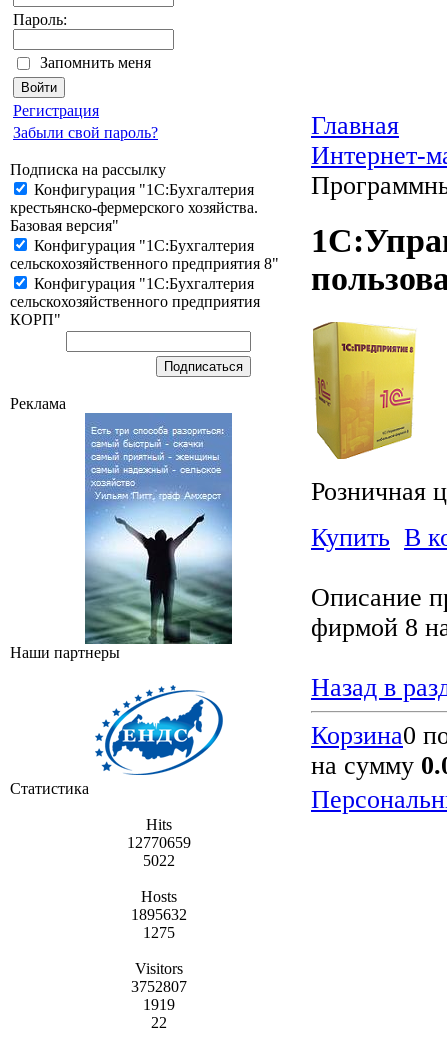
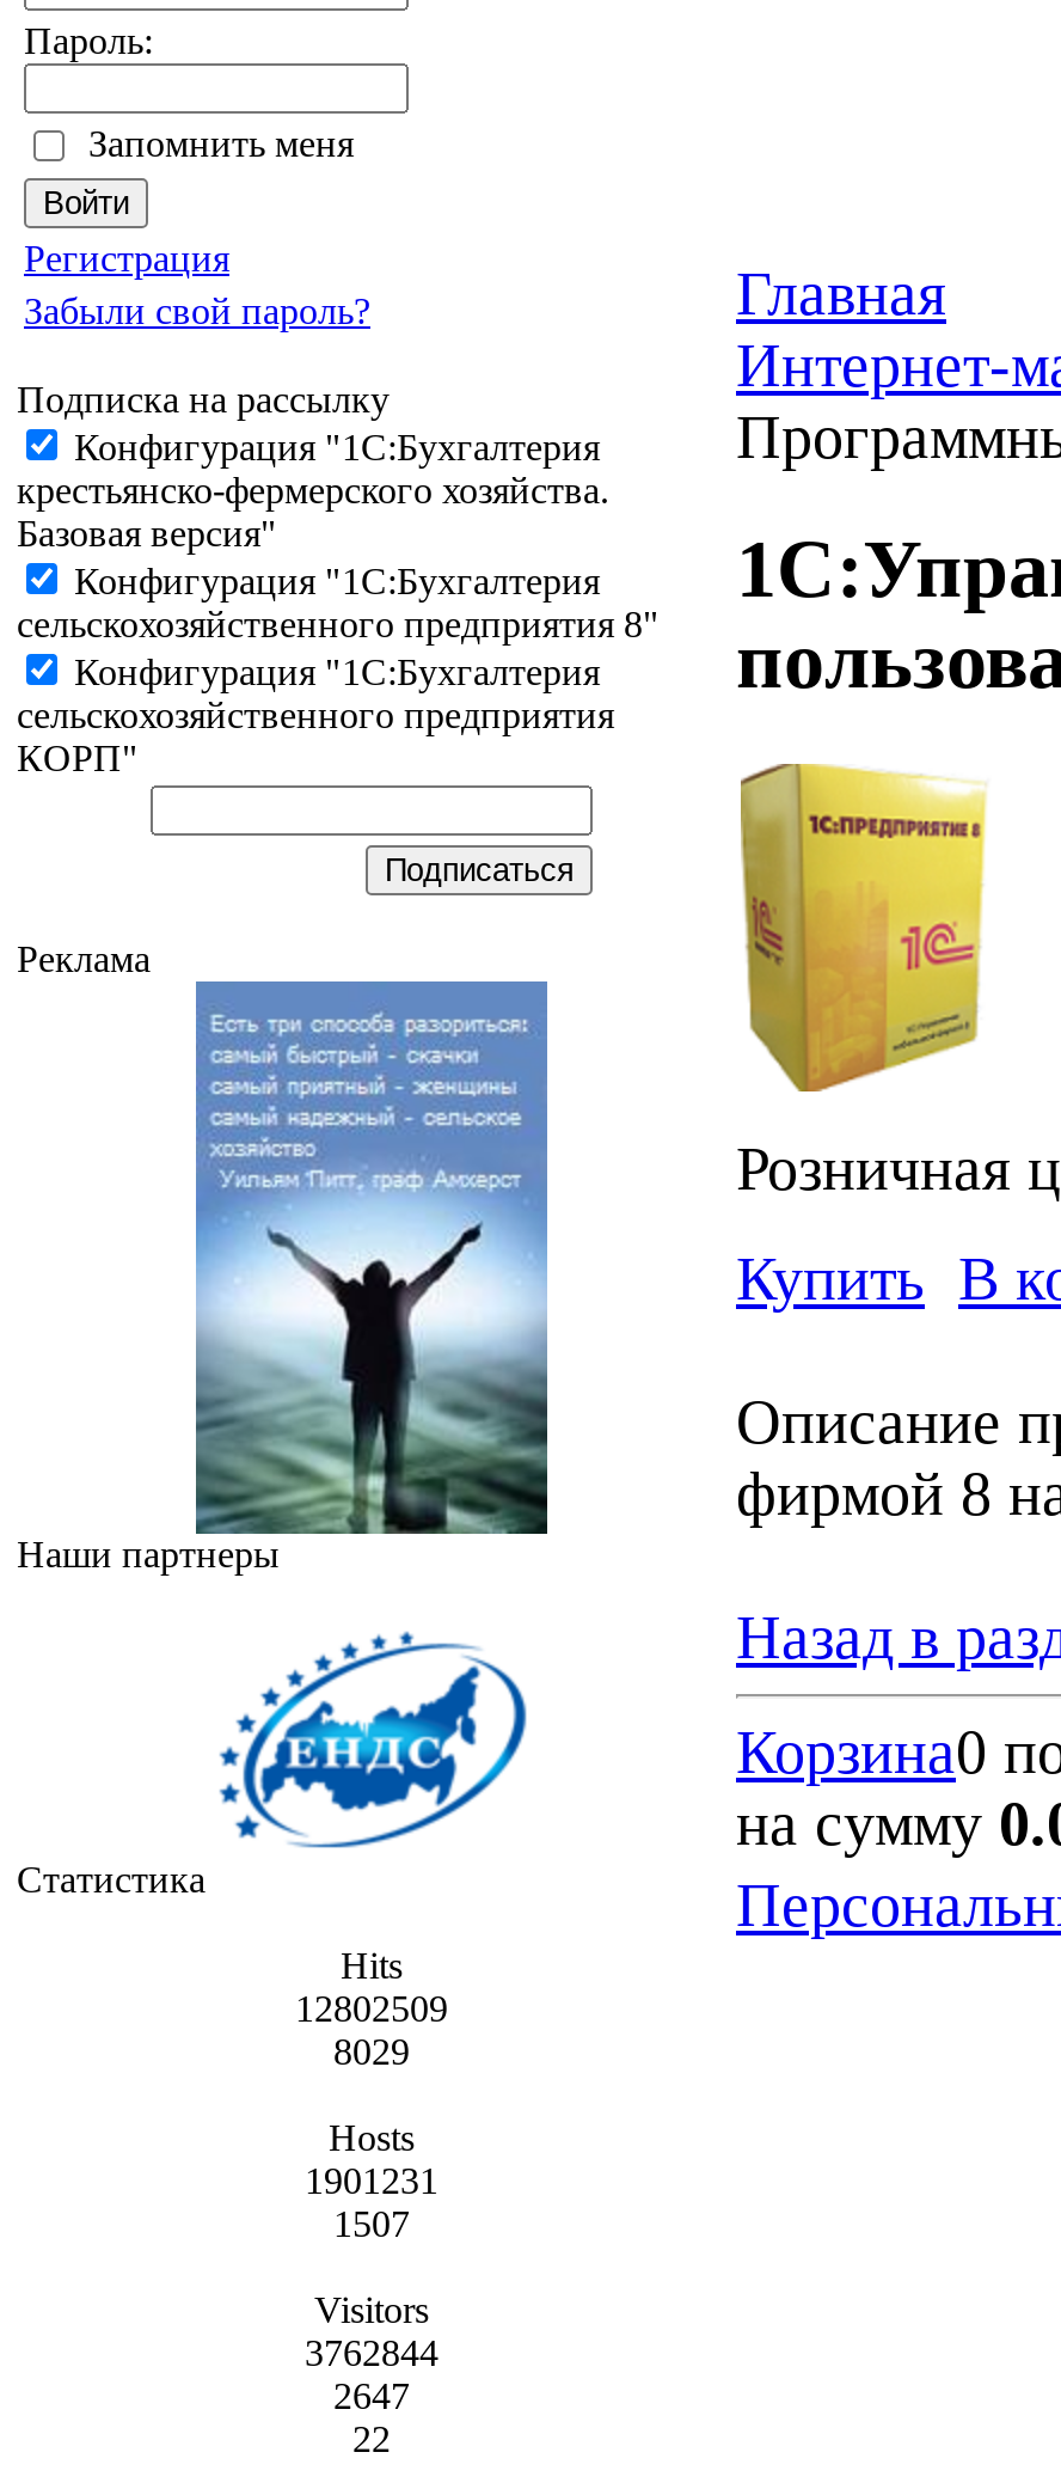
- 12770659
+ 12802509

- 5022
+ 8029

- 1895632
+ 1901231

- 1275
+ 1507

- 3752807
+ 3762844

- 1919
+ 2647
